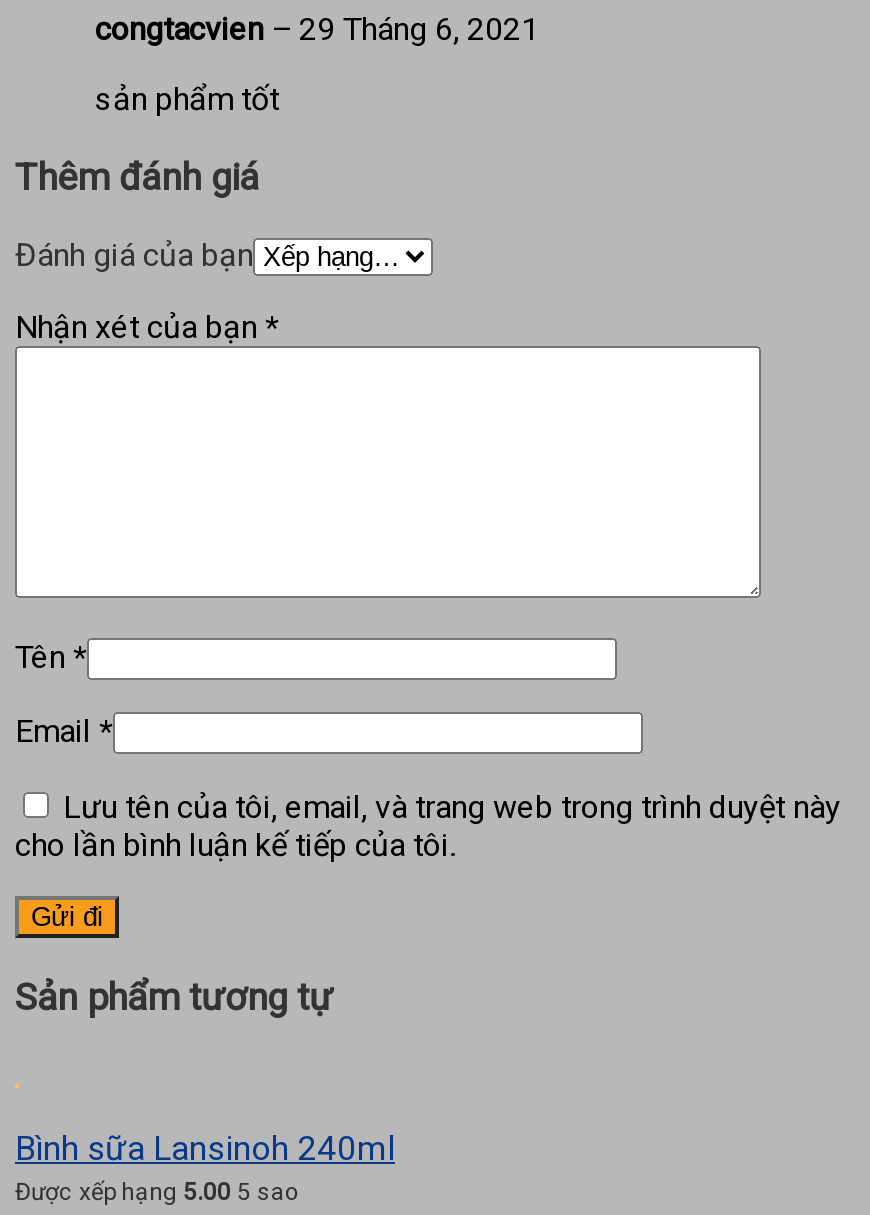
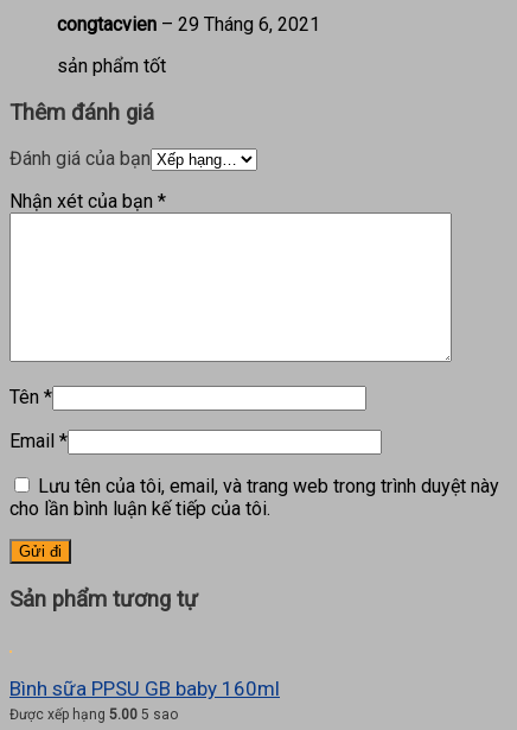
- Bình sữa Lansinoh 240ml
+ Bình sữa PPSU GB baby 160ml
